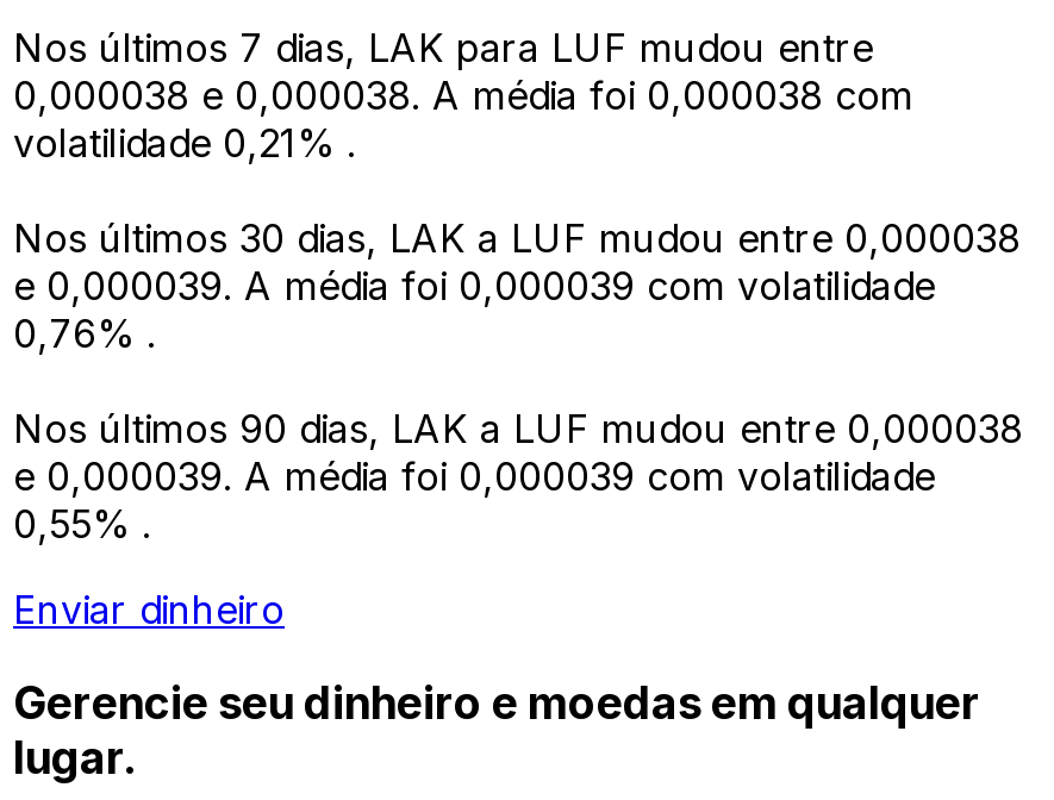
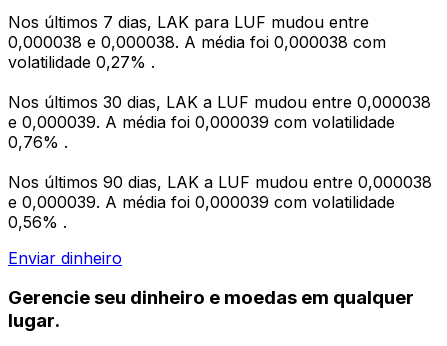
- volatilidade 0,21% .
+ volatilidade 0,27% .

- 0,55% .
+ 0,56% .
